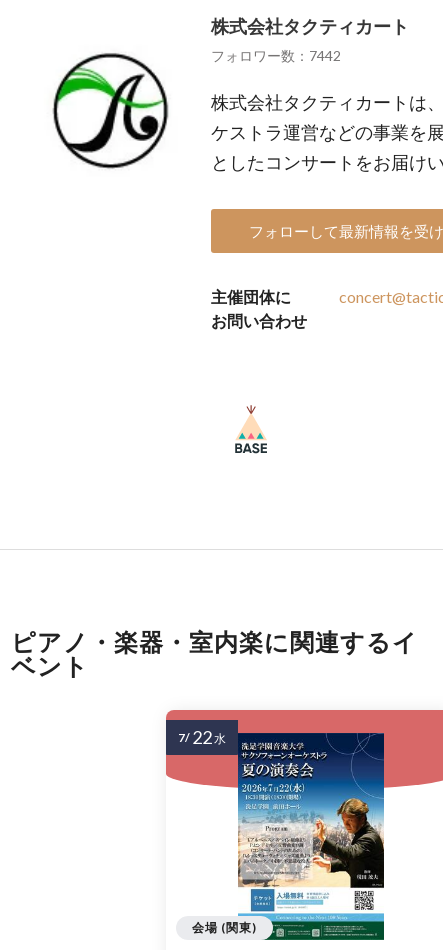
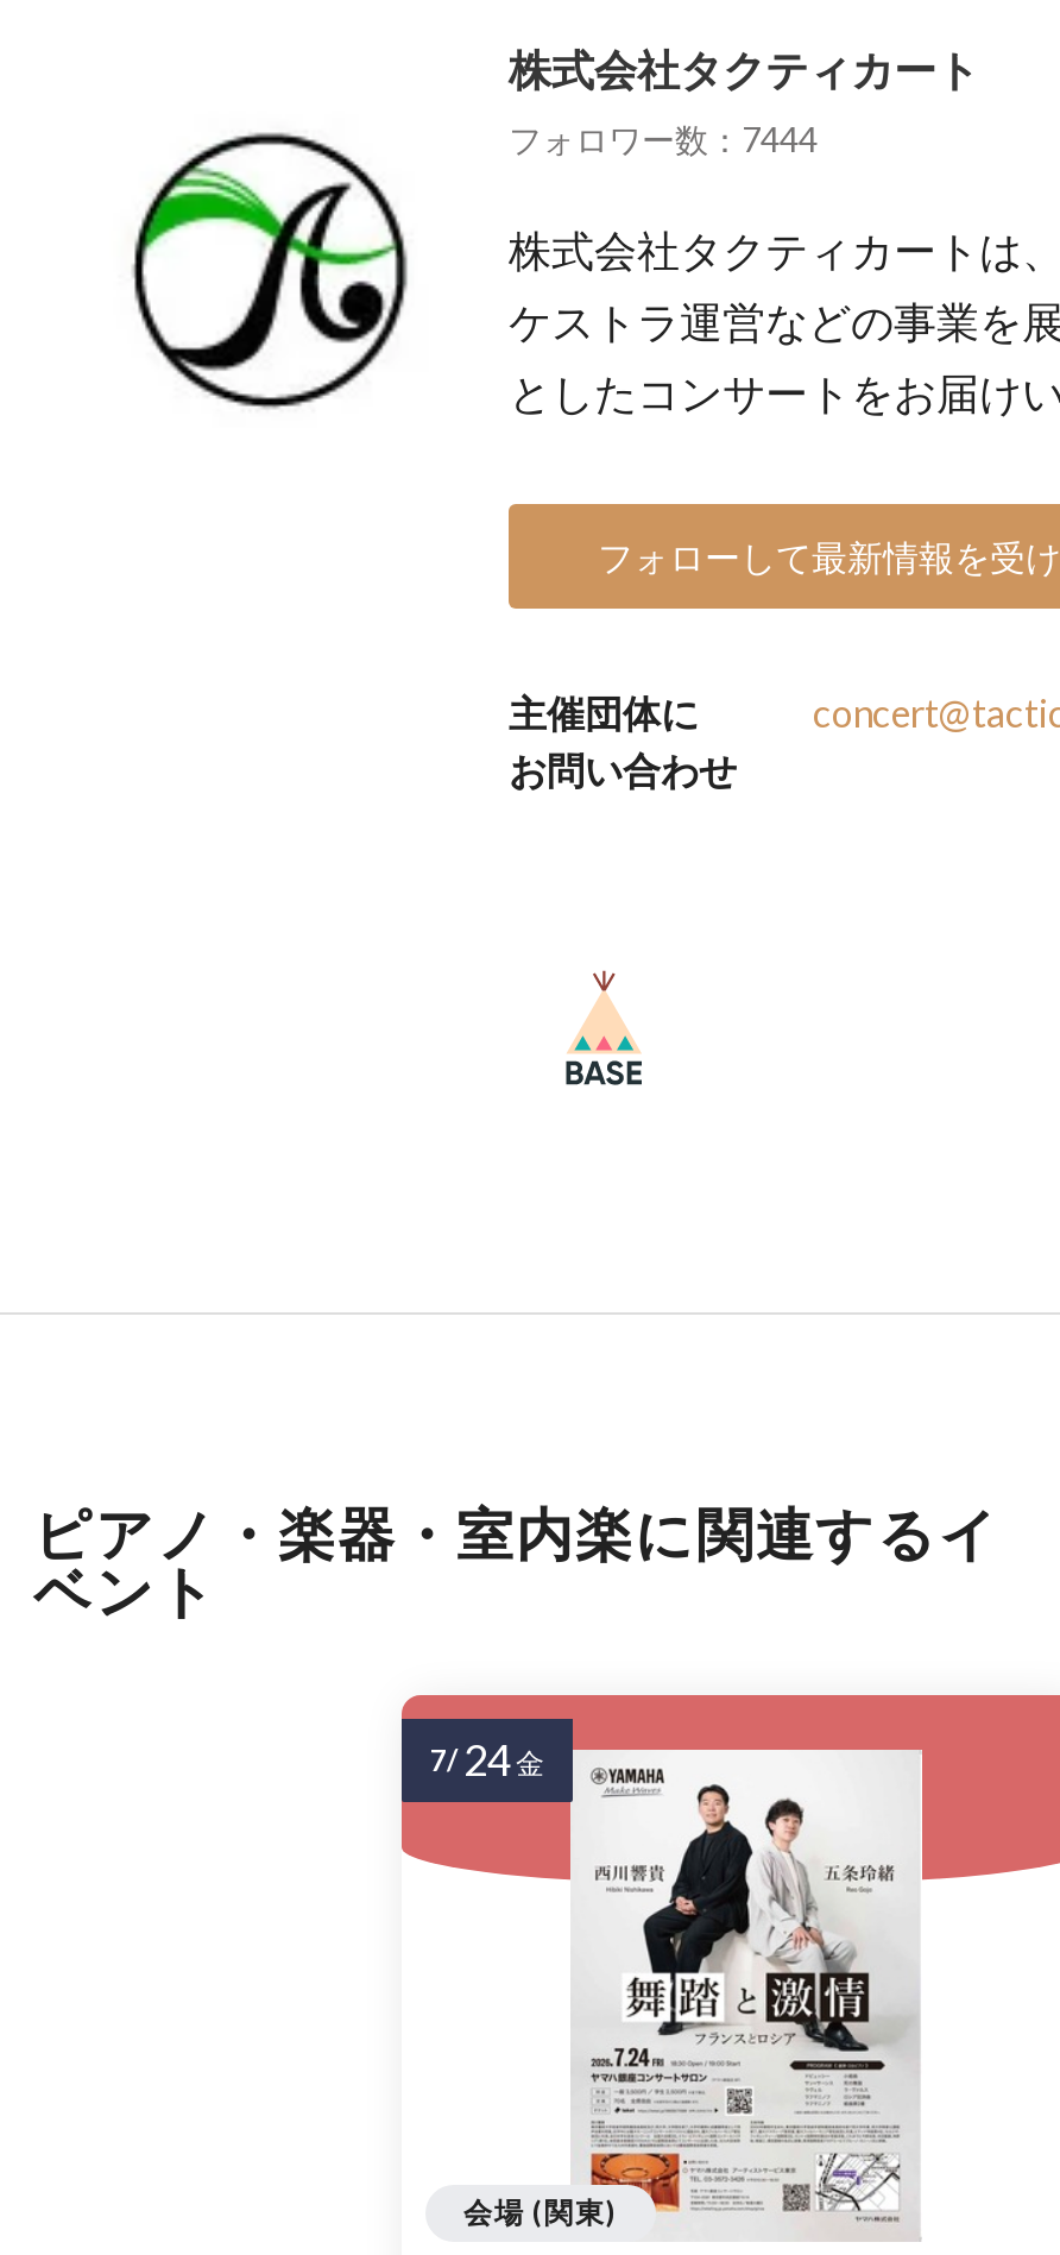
- フォロワー数：7442
+ フォロワー数：7444

- [image]
- 7/ 22 水
+ [image]
+ 7/ 24 金
